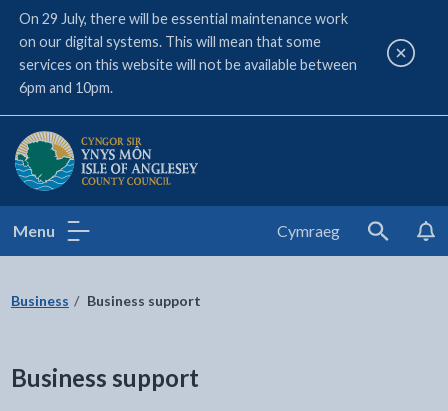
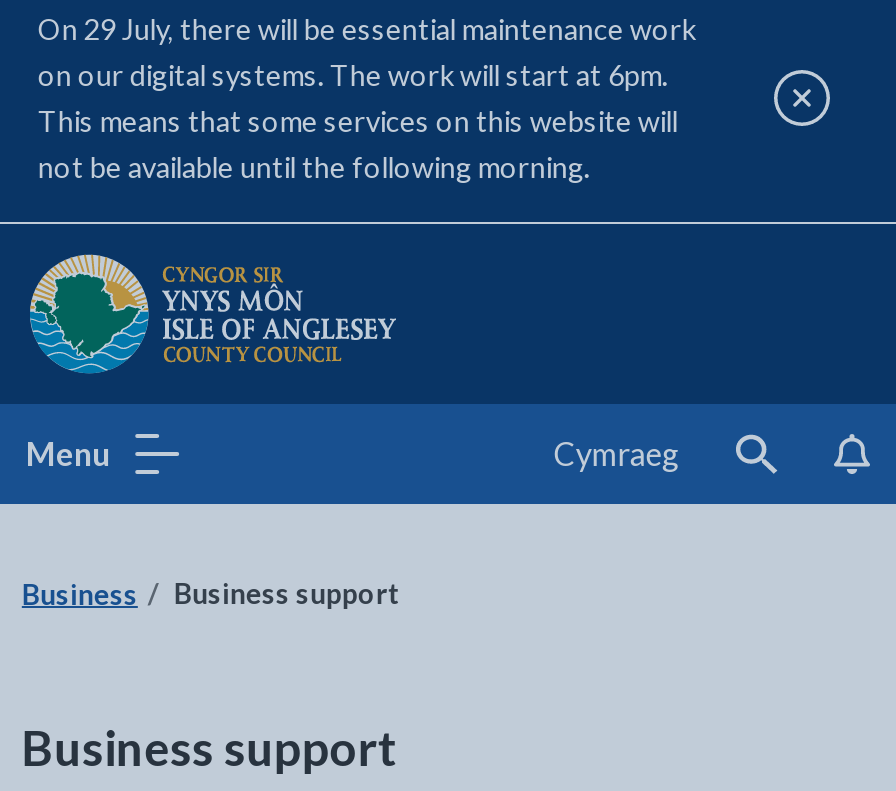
- on our digital systems. This will mean that some
- services on this website will not be available between
- 6pm and 10pm.
+ on our digital systems. The work will start at 6pm.
+ This means that some services on this website will
+ not be available until the following morning.
